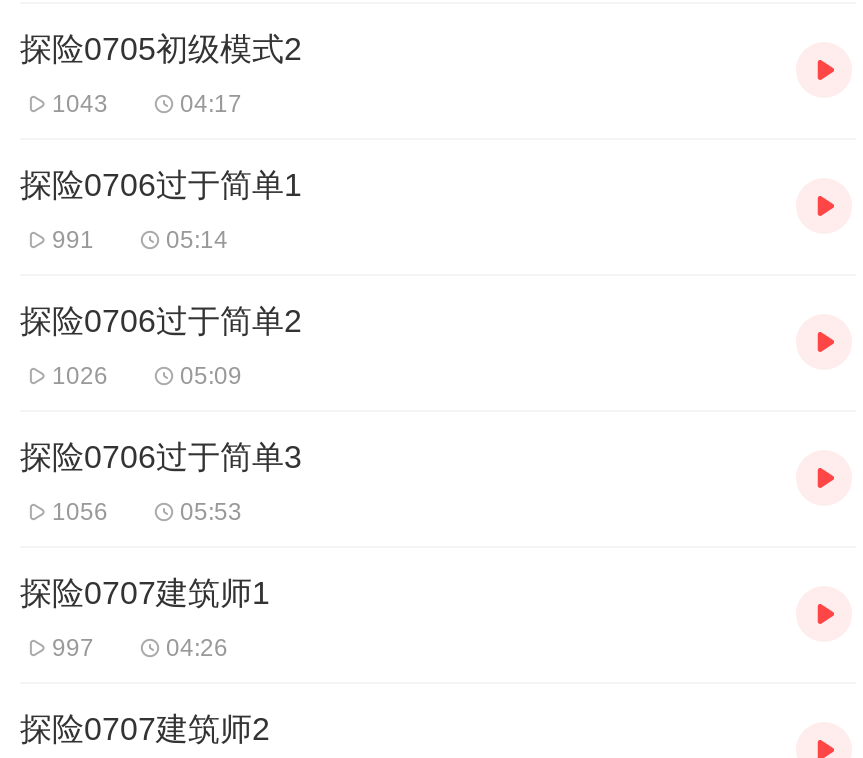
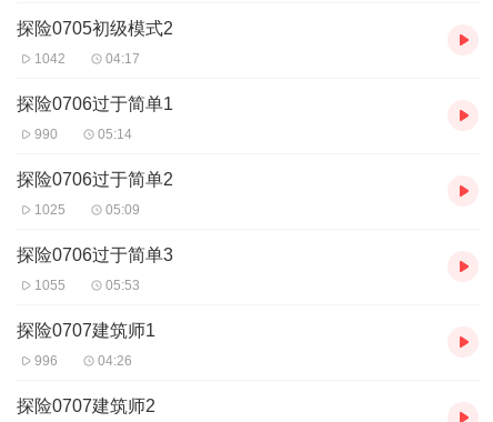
- 1043
+ 1042

- 991
+ 990

- 1026
+ 1025

- 1056
+ 1055

- 997
+ 996
